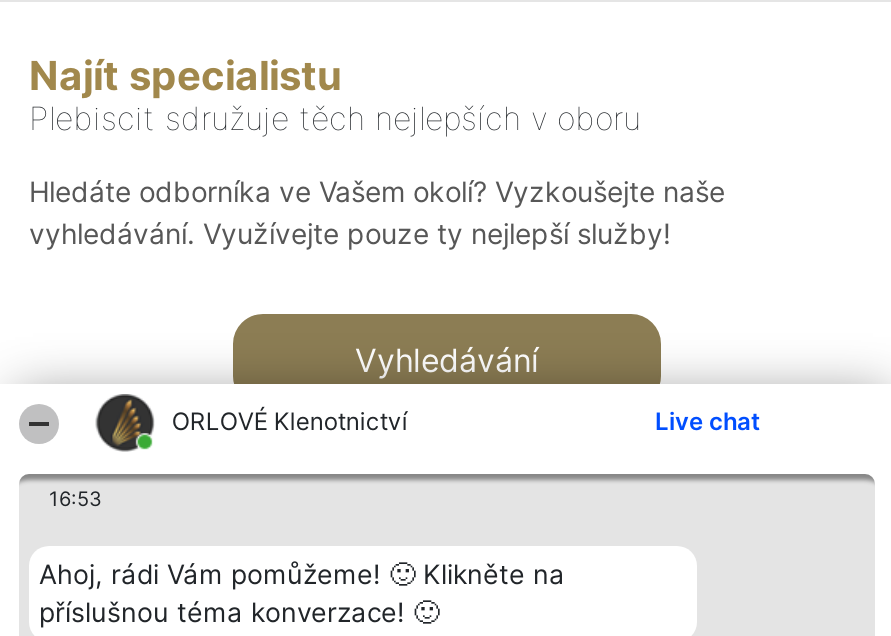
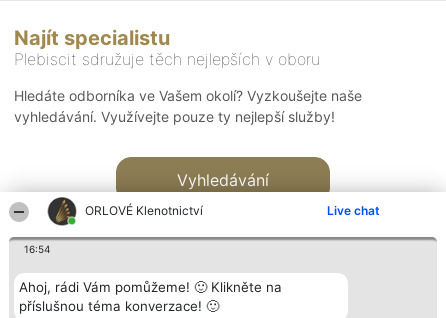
- 16:53
+ 16:54
